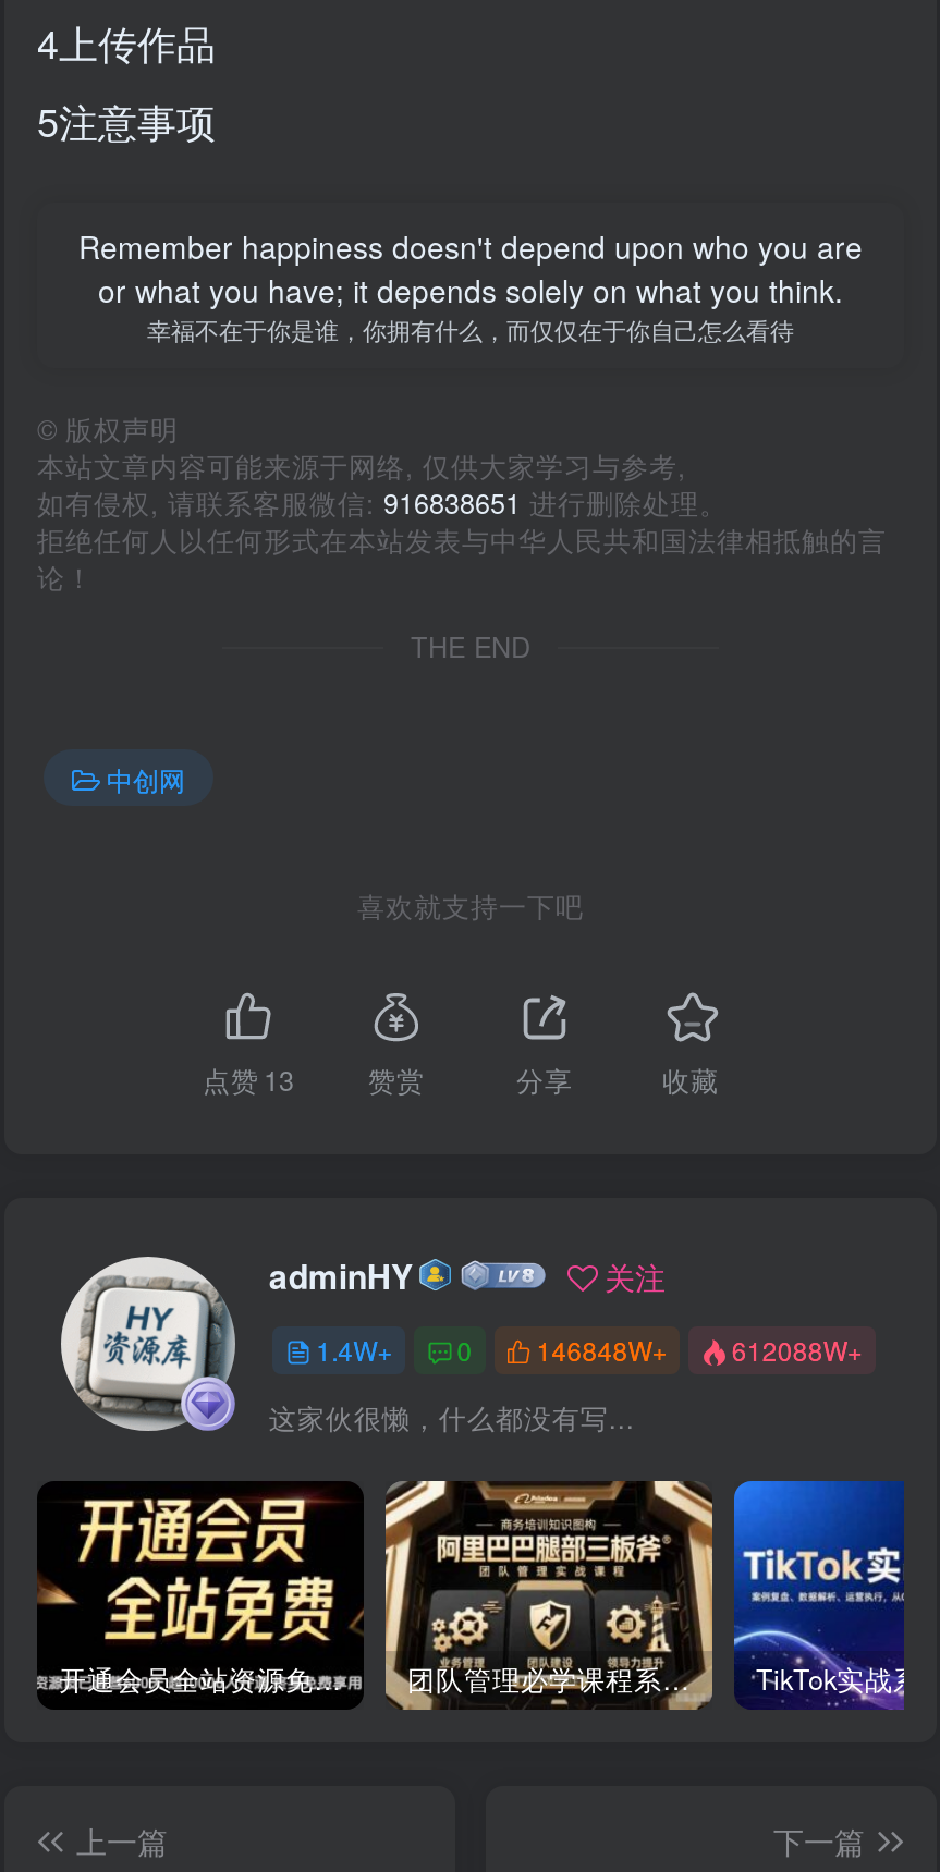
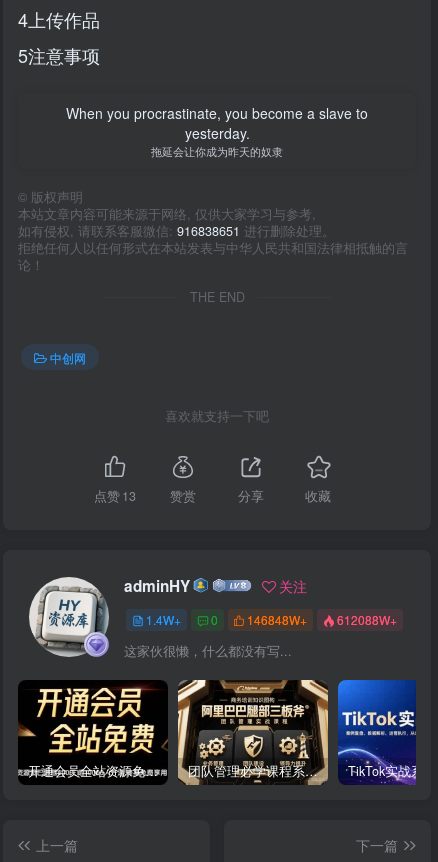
- Remember happiness doesn't depend upon who you are
- or what you have; it depends solely on what you think.
- 幸福不在于你是谁，你拥有什么，而仅仅在于你自己怎么看待
+ When you procrastinate, you become a slave to
+ yesterday.
+ 拖延会让你成为昨天的奴隶
